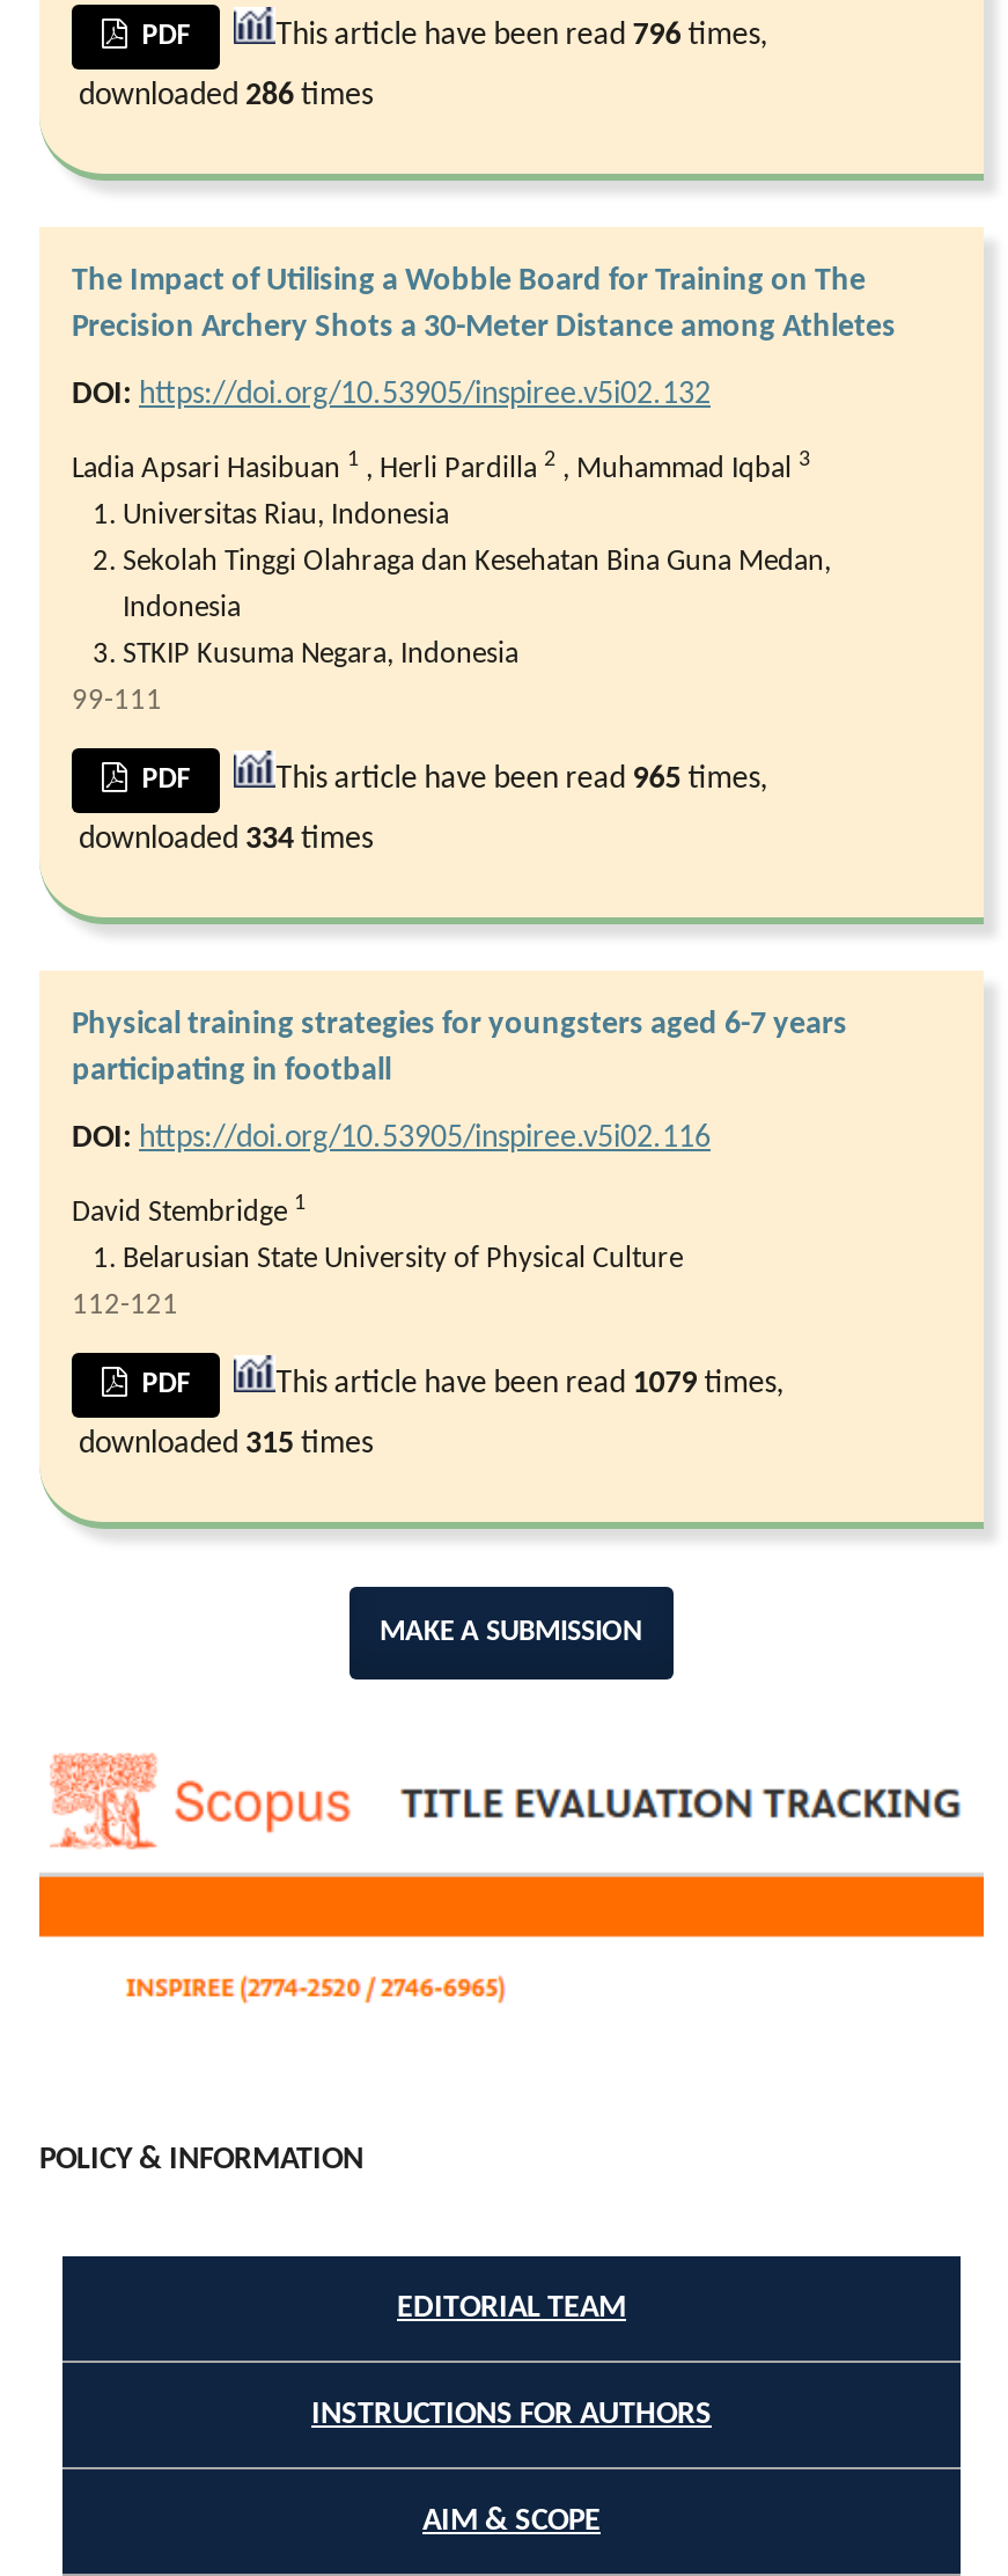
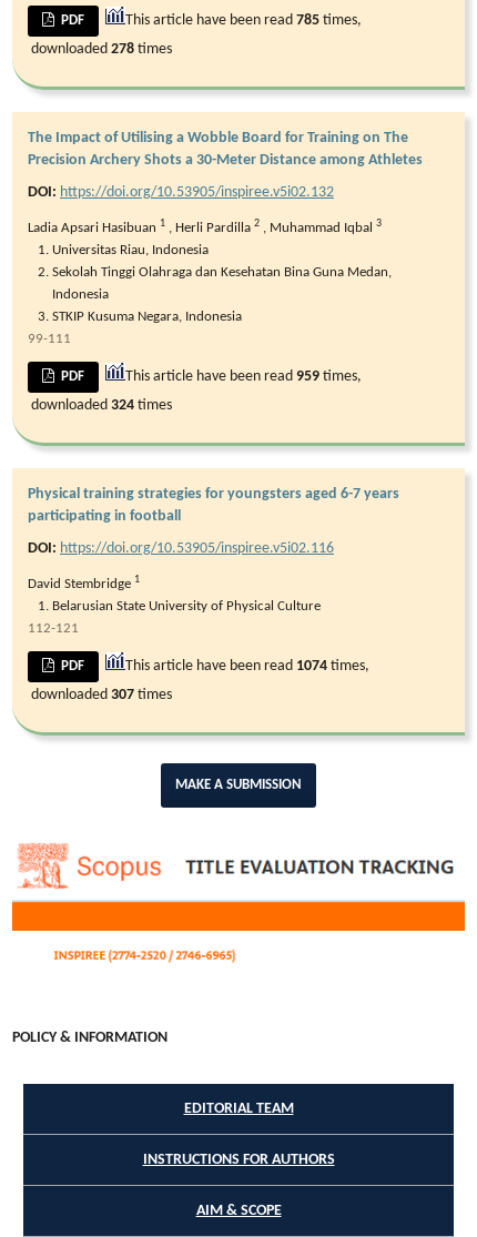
- This article have been read 796 times,
+ This article have been read 785 times,

- downloaded 286 times
+ downloaded 278 times

- This article have been read 965 times,
+ This article have been read 959 times,

- downloaded 334 times
+ downloaded 324 times

- This article have been read 1079 times,
+ This article have been read 1074 times,

- downloaded 315 times
+ downloaded 307 times
